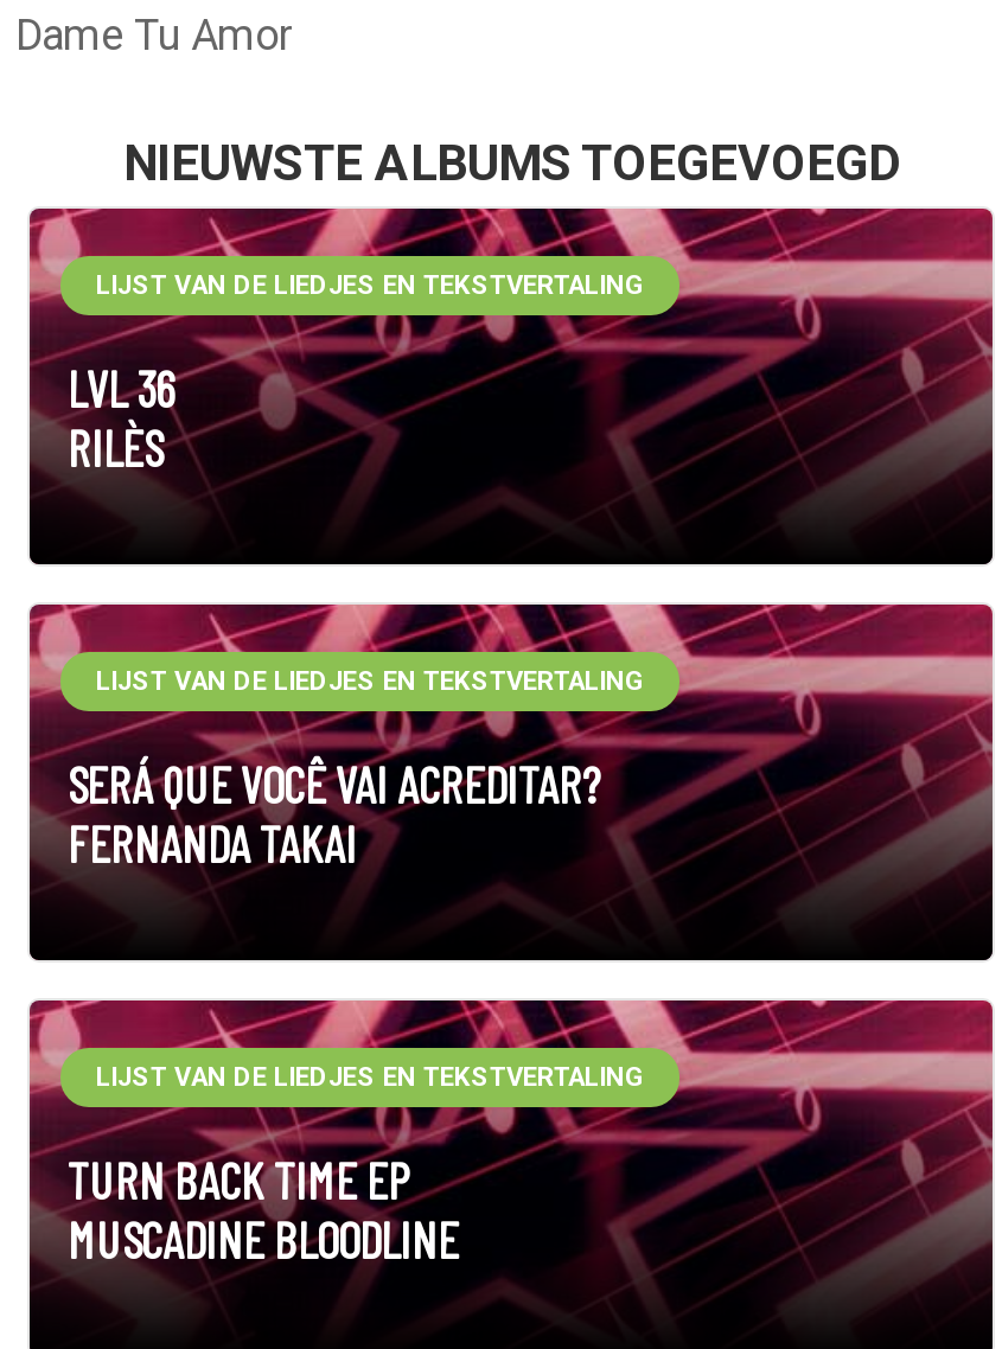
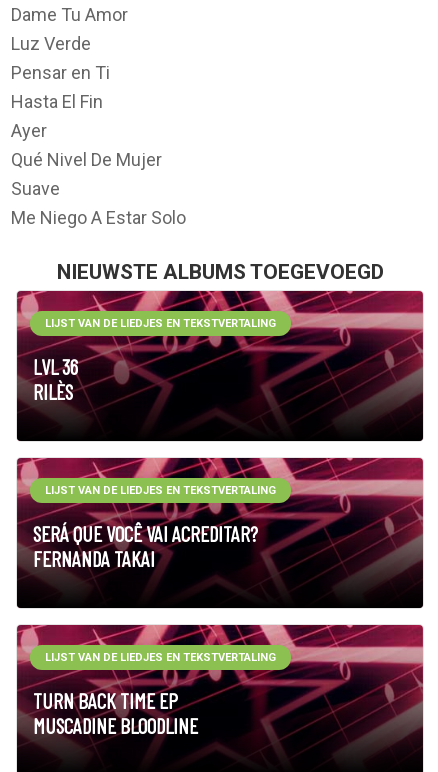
+ Luz Verde
+ Pensar en Ti
+ Hasta El Fin
+ Ayer
+ Qué Nivel De Mujer
+ Suave
+ Me Niego A Estar Solo
